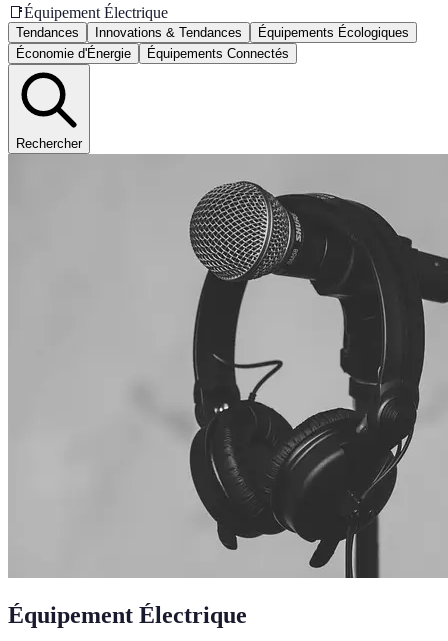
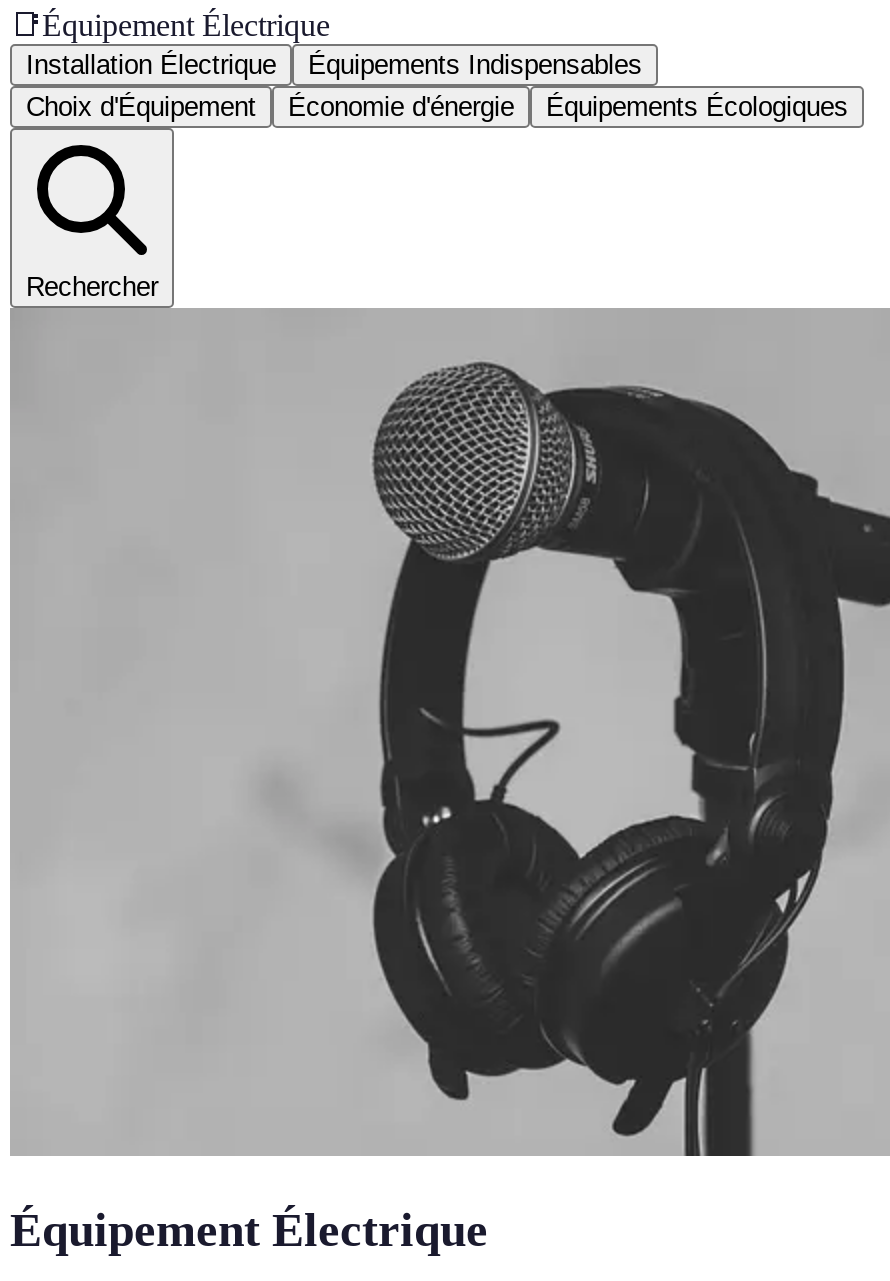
- Tendances
- Innovations & Tendances
+ Installation Électrique
+ Équipements Indispensables
+ Choix d'Équipement
+ Économie d'énergie

moved down: Équipements Écologiques

- Économie d'Énergie
- Équipements Connectés
